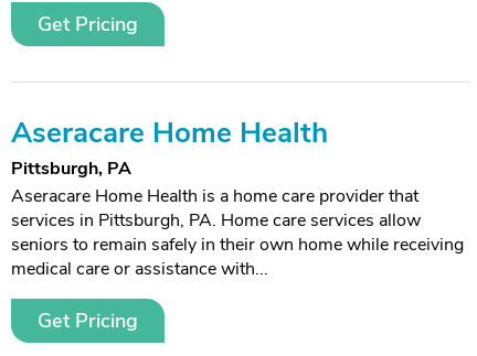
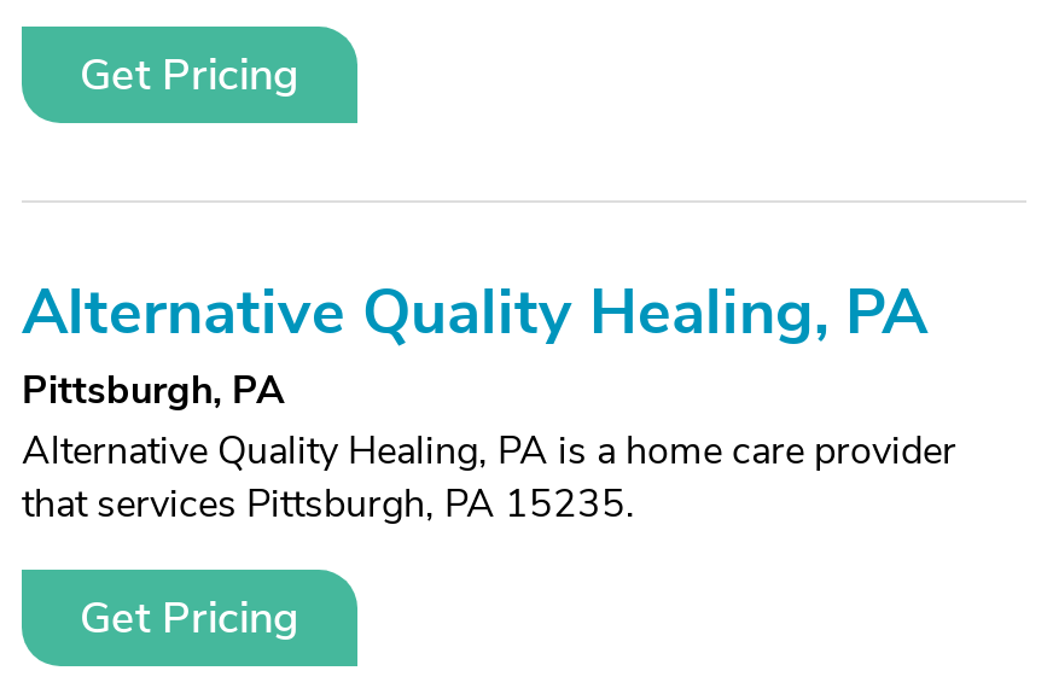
- Aseracare Home Health
+ Alternative Quality Healing, PA

- Aseracare Home Health is a home care provider that
- services in Pittsburgh, PA. Home care services allow
- seniors to remain safely in their own home while receiving
- medical care or assistance with...
+ Alternative Quality Healing, PA is a home care provider
+ that services Pittsburgh, PA 15235.
